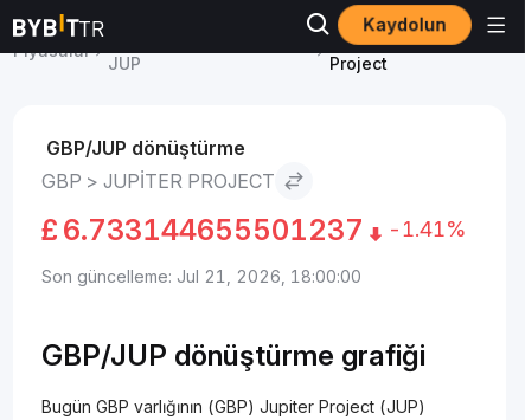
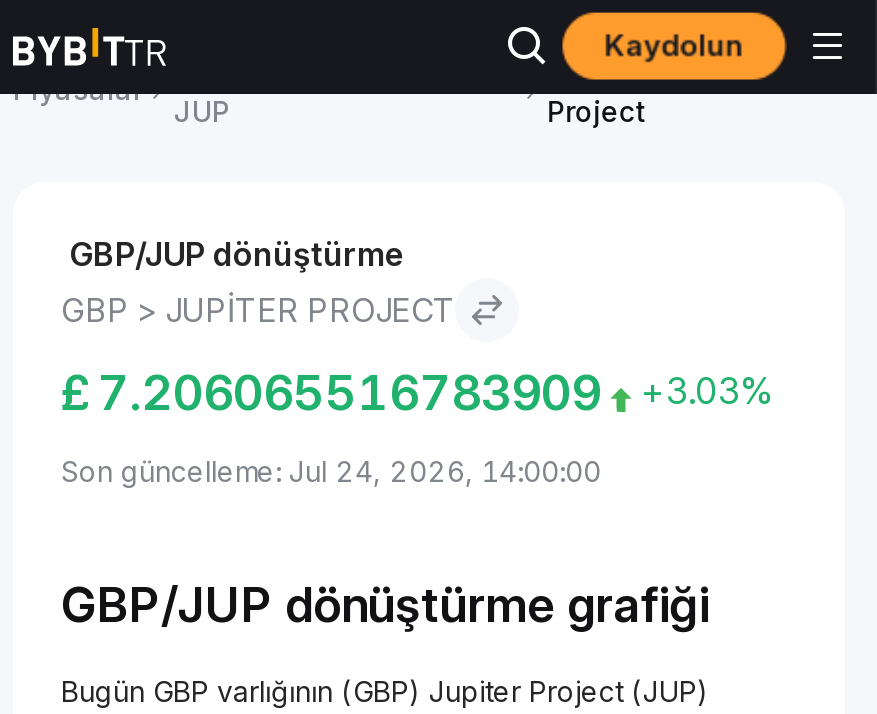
- £ 6.733144655501237
+ £ 7.206065516783909

- -1.41%
+ +3.03%

- Son güncelleme: Jul 21, 2026, 18:00:00
+ Son güncelleme: Jul 24, 2026, 14:00:00
